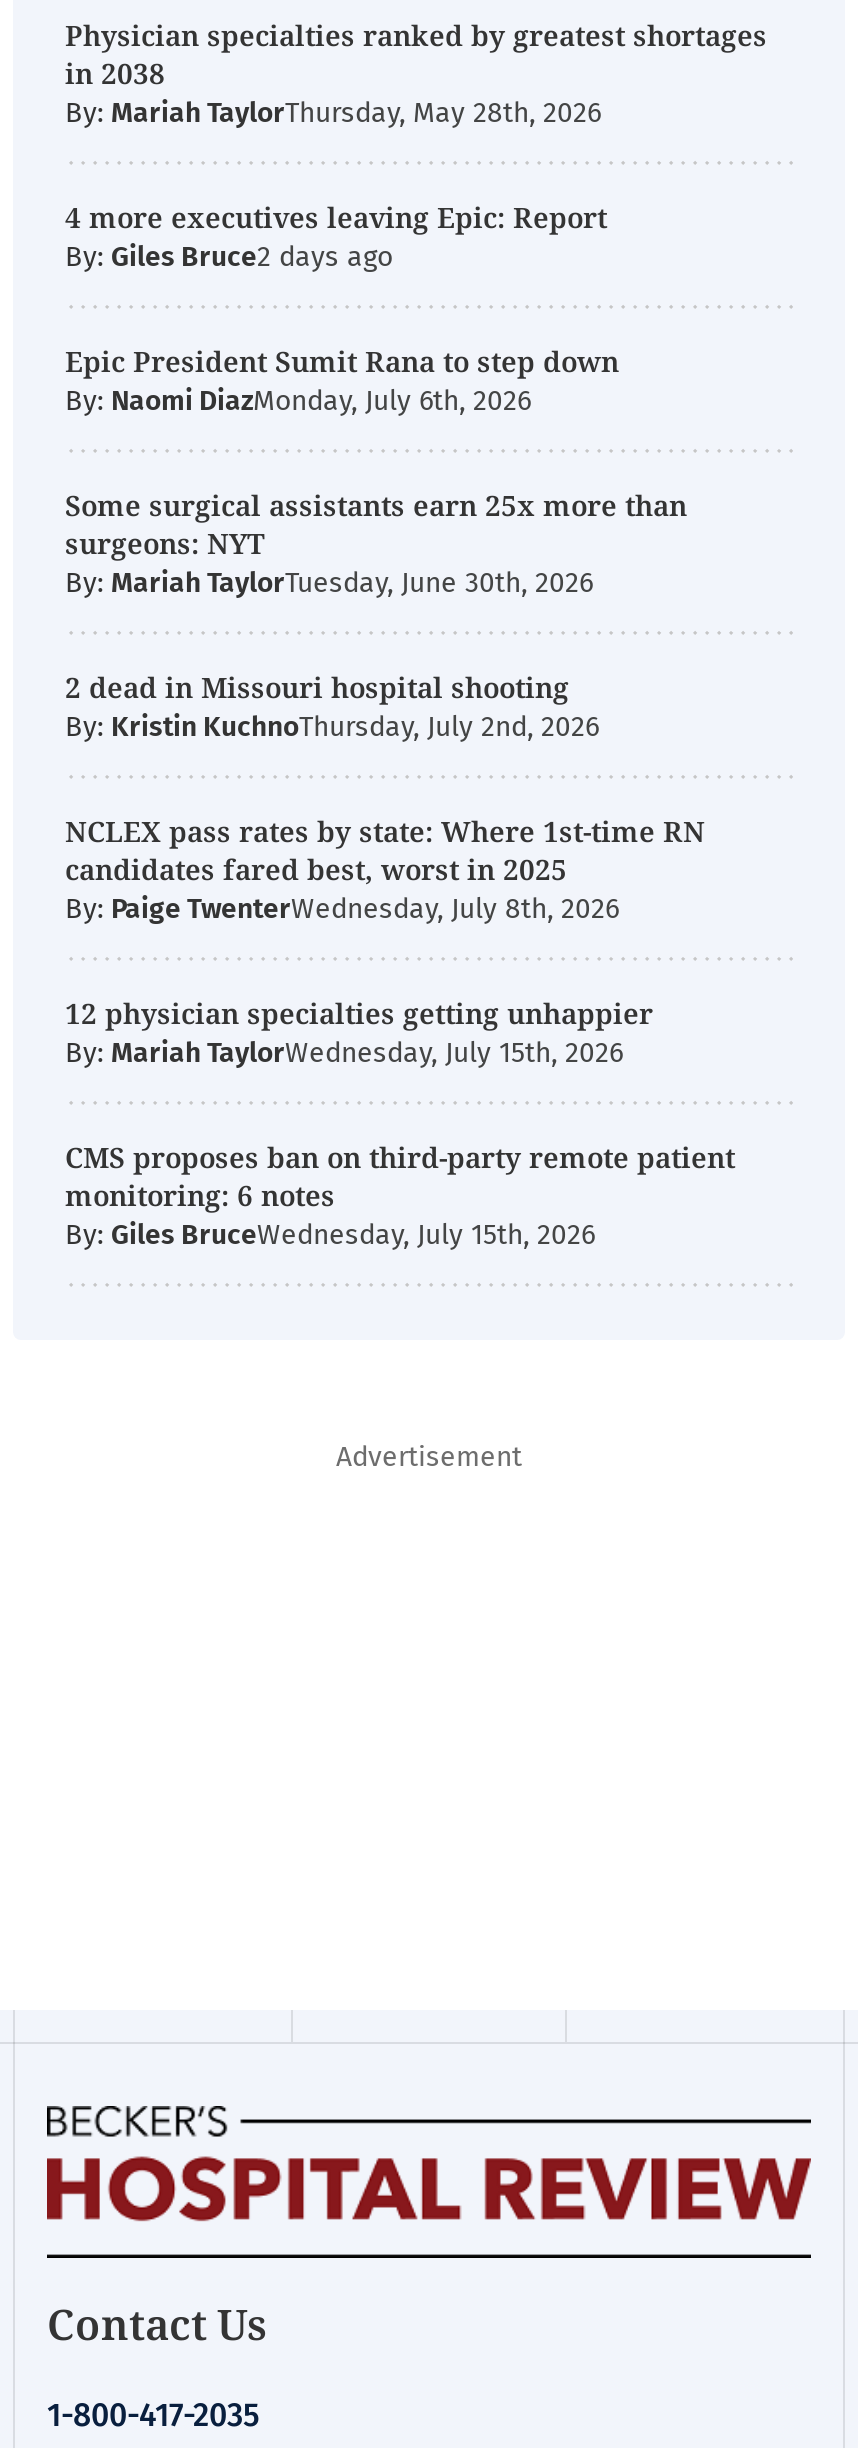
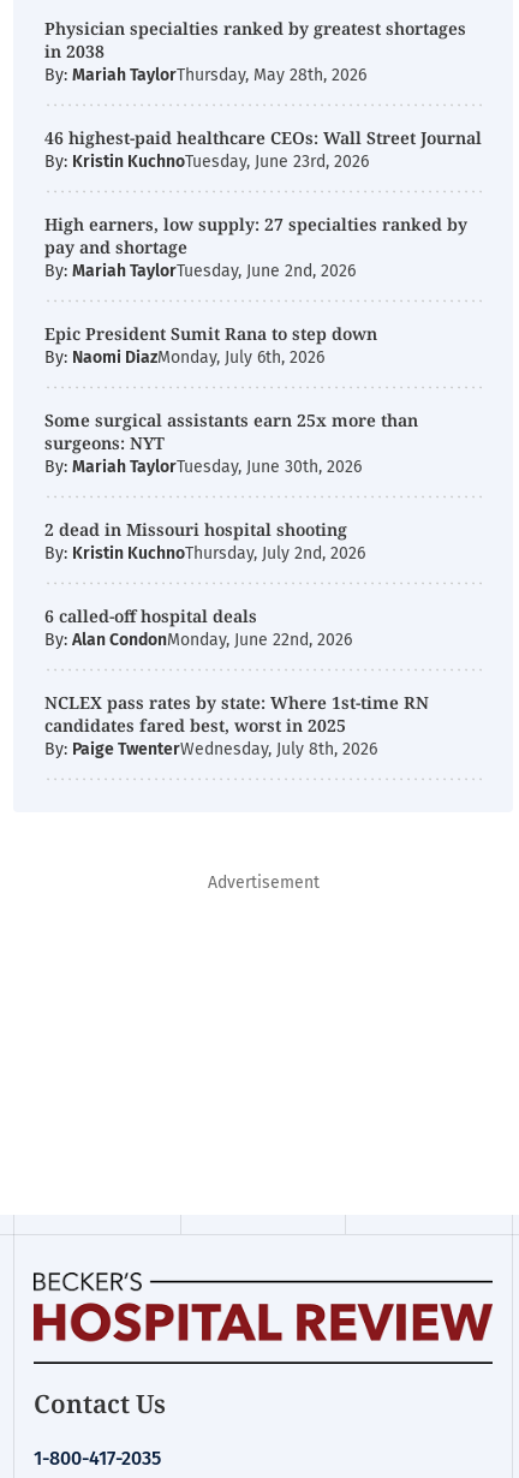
- 4 more executives leaving Epic: Report
- By: Giles Bruce2 days ago
+ 46 highest-paid healthcare CEOs: Wall Street Journal
+ By: Kristin KuchnoTuesday, June 23rd, 2026
+ High earners, low supply: 27 specialties ranked by
+ pay and shortage
+ By: Mariah TaylorTuesday, June 2nd, 2026

moved down: Epic President Sumit Rana to step down | By: Naomi DiazMonday, July 6th, 2026 | Some surgical assistants earn 25x more than | surgeons: NYT | By: Mariah TaylorTuesday, June 30th, 2026 | 2 dead in Missouri hospital shooting | By: Kristin KuchnoThursday, July 2nd, 2026

+ 6 called-off hospital deals
+ By: Alan CondonMonday, June 22nd, 2026

moved down: NCLEX pass rates by state: Where 1st-time RN | candidates fared best, worst in 2025 | By: Paige TwenterWednesday, July 8th, 2026

- 12 physician specialties getting unhappier
- By: Mariah TaylorWednesday, July 15th, 2026
- CMS proposes ban on third-party remote patient
- monitoring: 6 notes
- By: Giles BruceWednesday, July 15th, 2026
